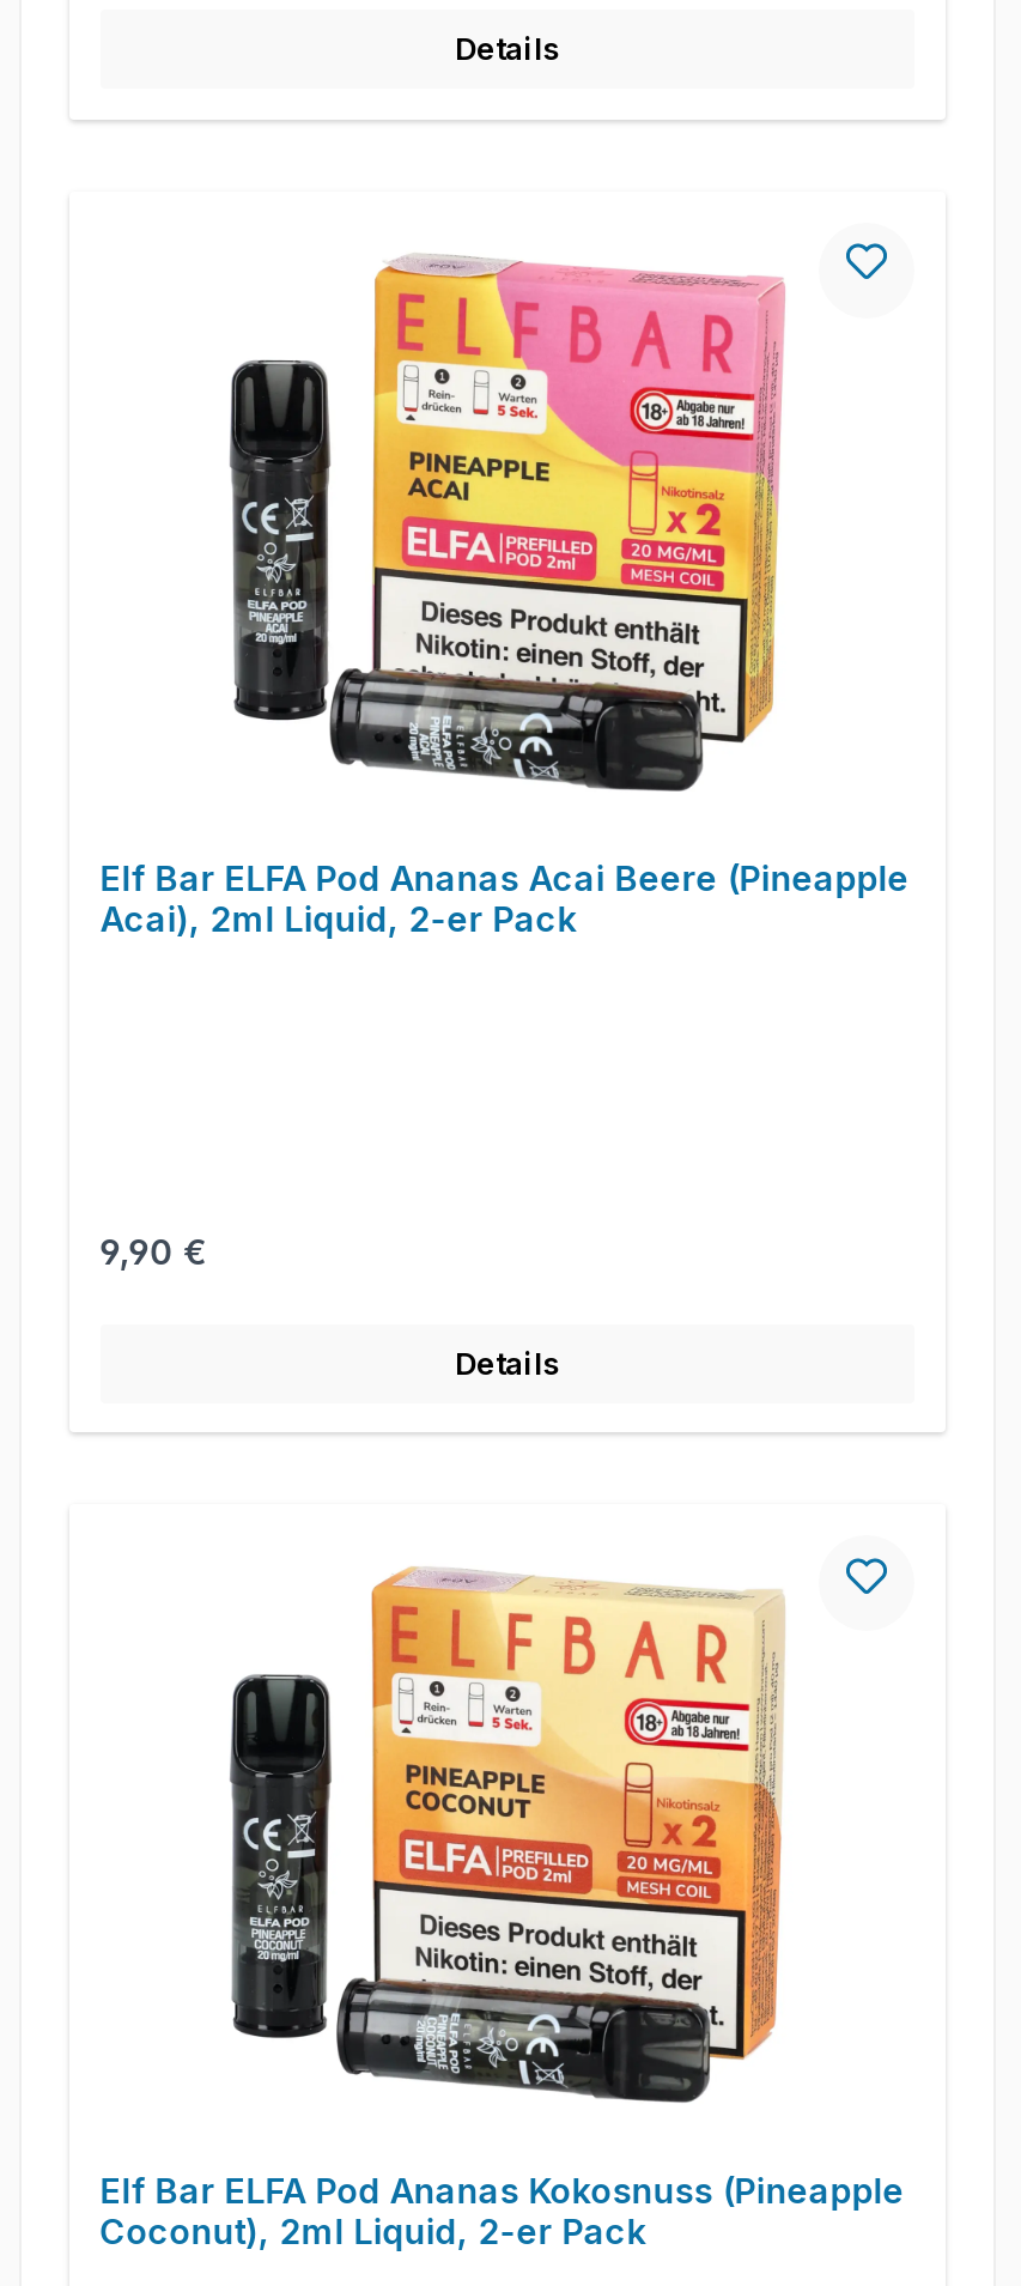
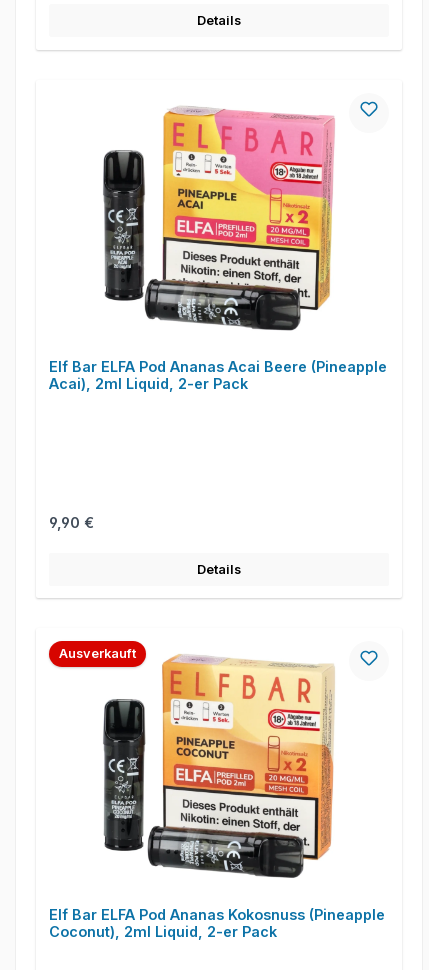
+ Ausverkauft
